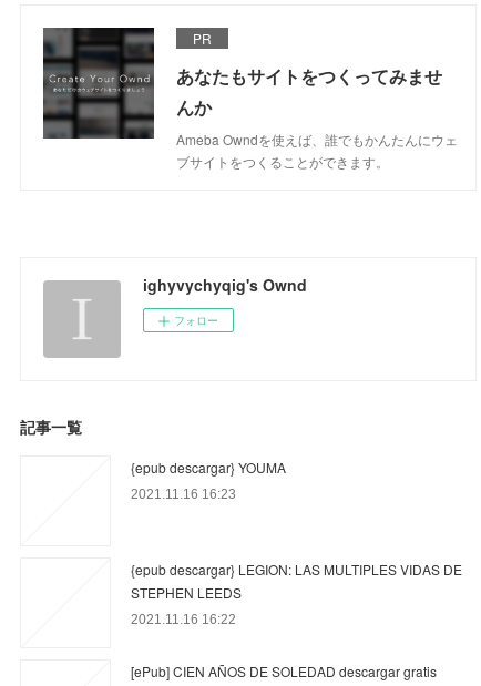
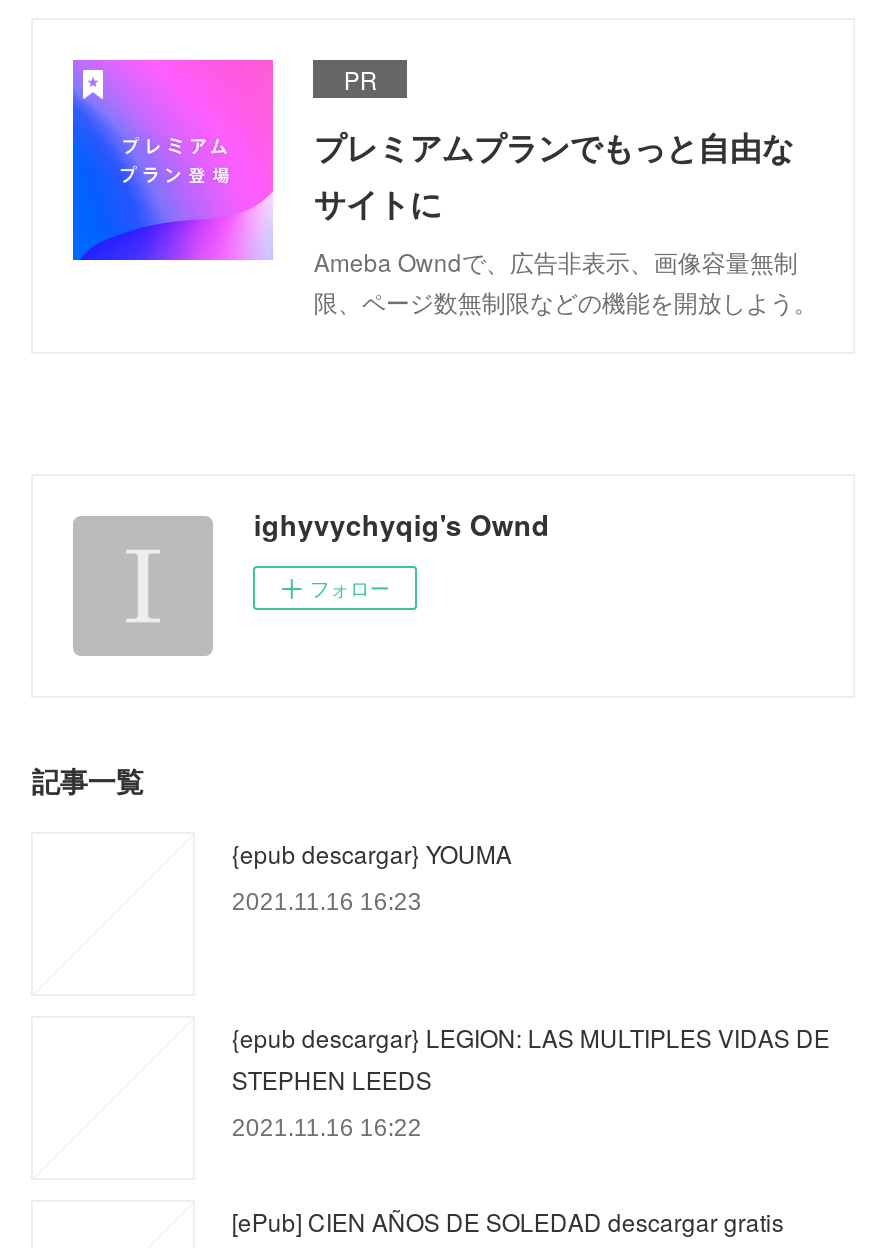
- [image]
- あなたもサイトをつくってみませ
- んか
- Ameba Owndを使えば、誰でもかんたんにウェ
- ブサイトをつくることができます。
+ [image]
+ プレミアムプランでもっと自由な
+ サイトに
+ Ameba Owndで、広告非表示、画像容量無制
+ 限、ページ数無制限などの機能を開放しよう。
